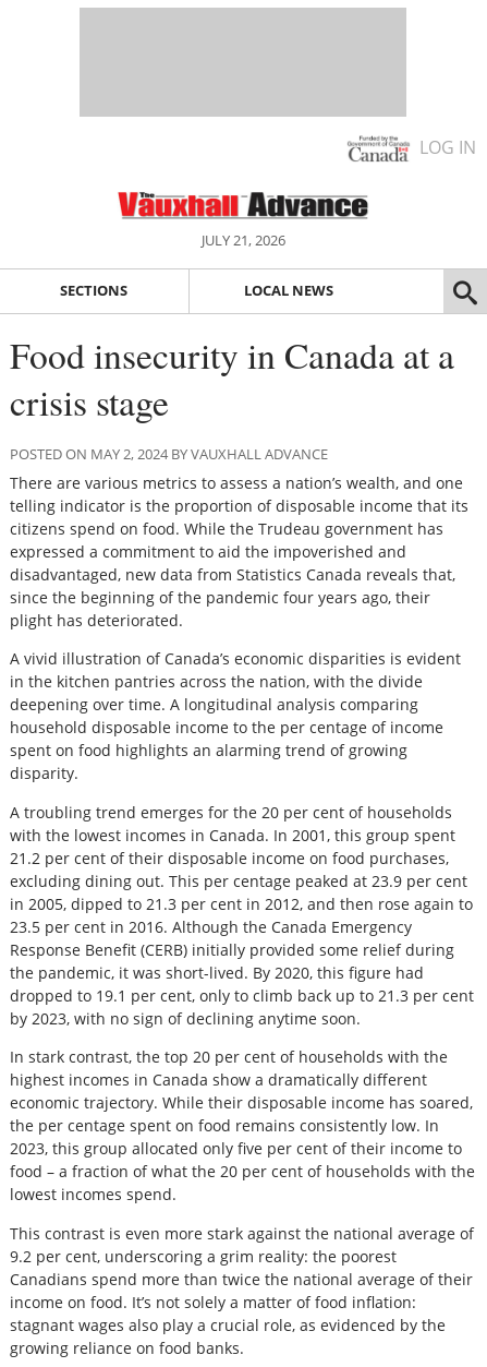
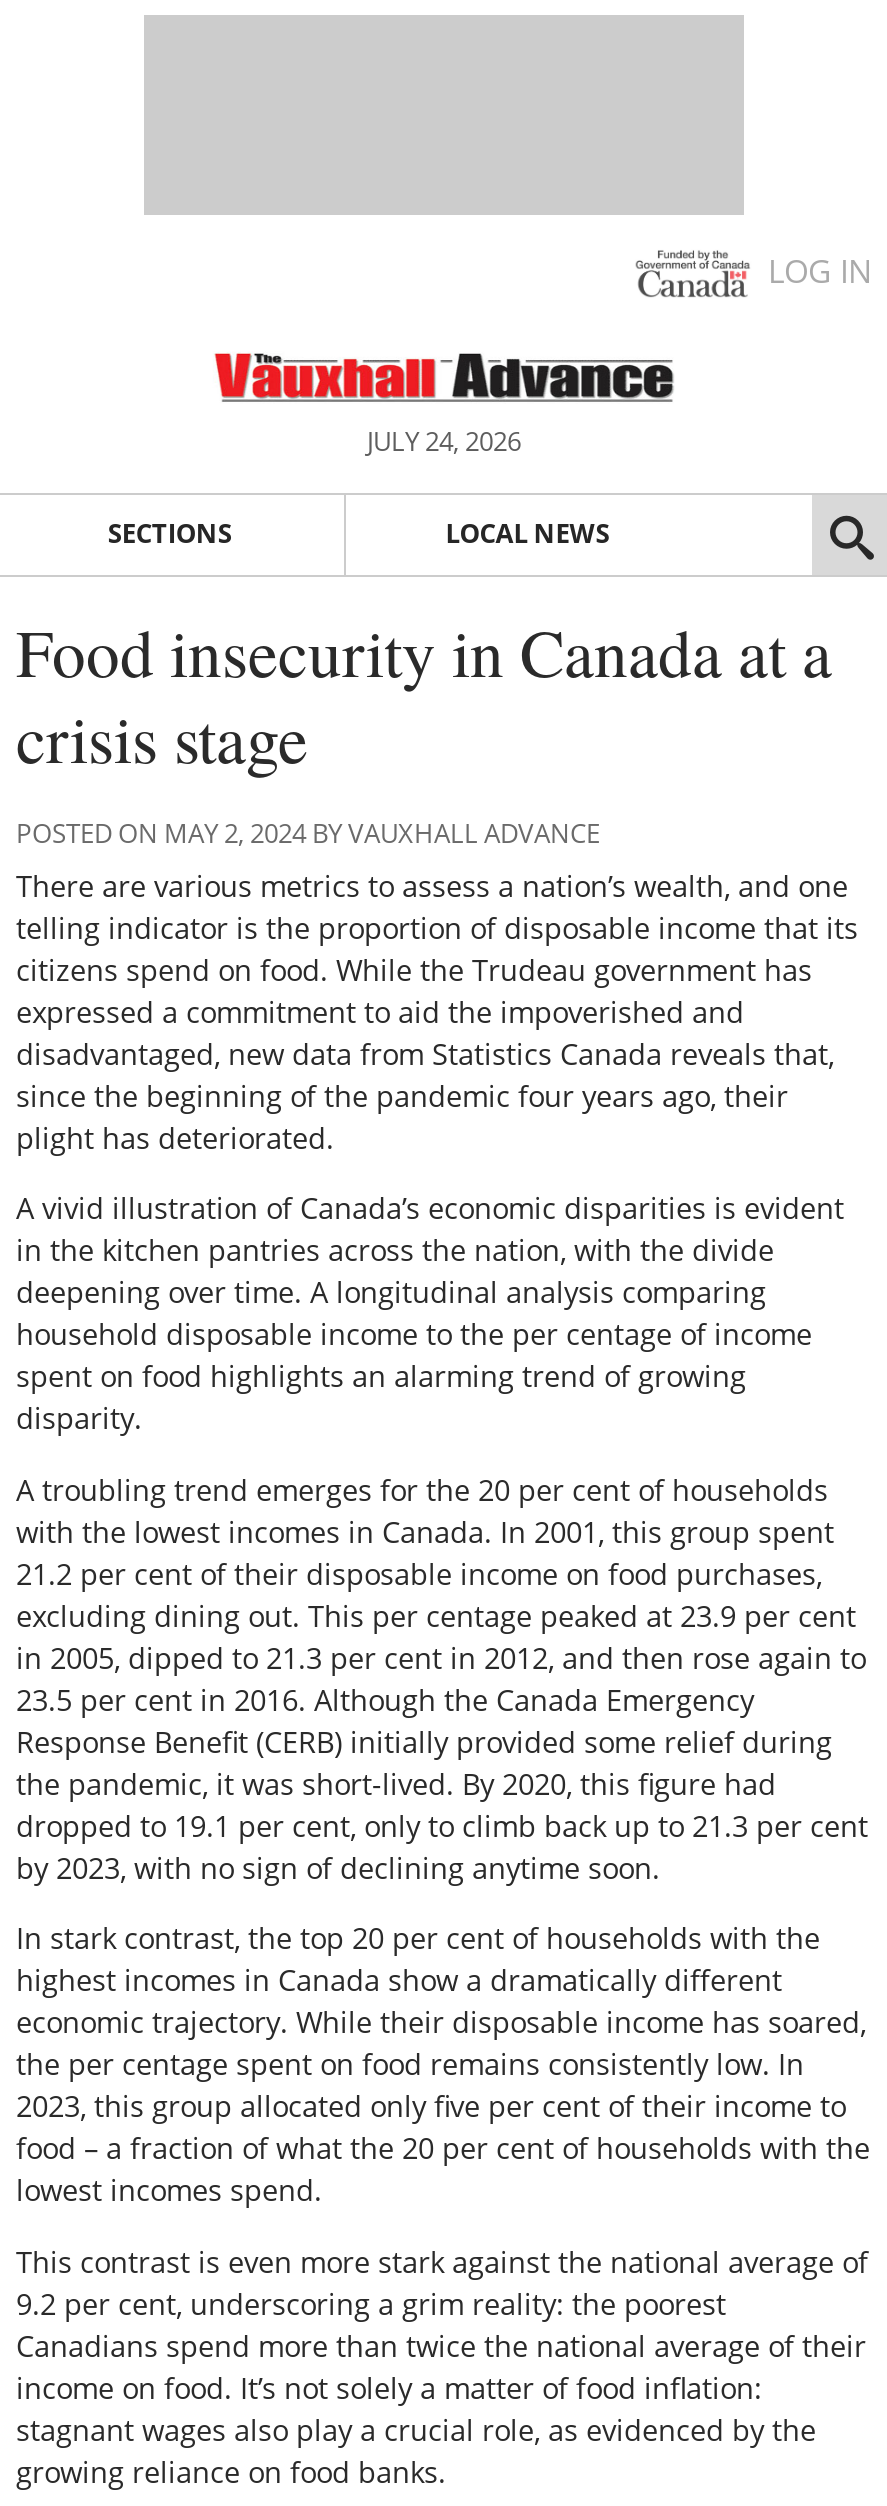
- JULY 21, 2026
+ JULY 24, 2026
